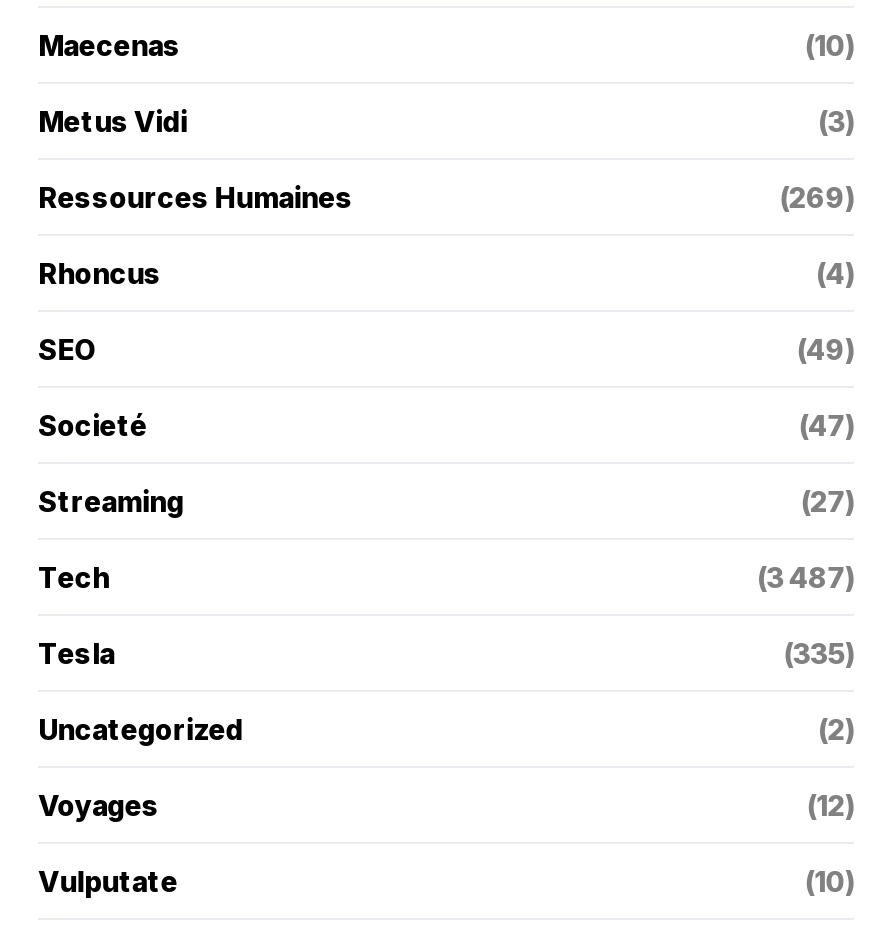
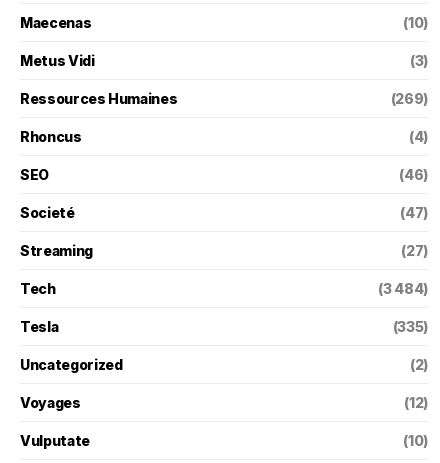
- (49)
+ (46)

- (3 487)
+ (3 484)
